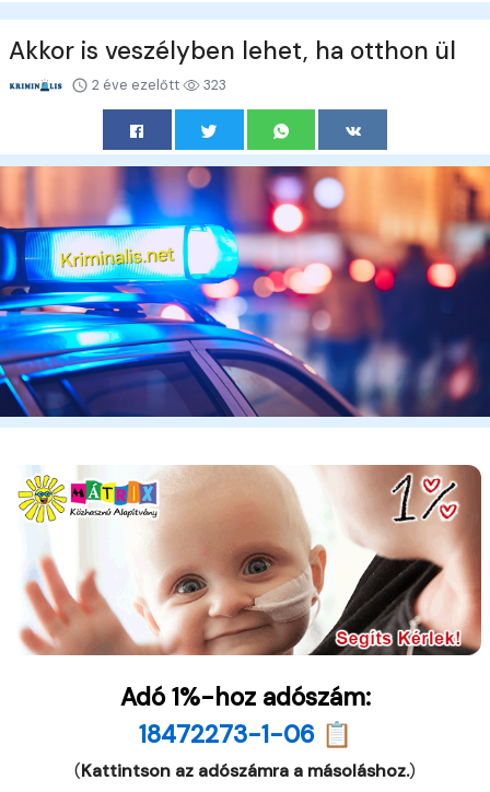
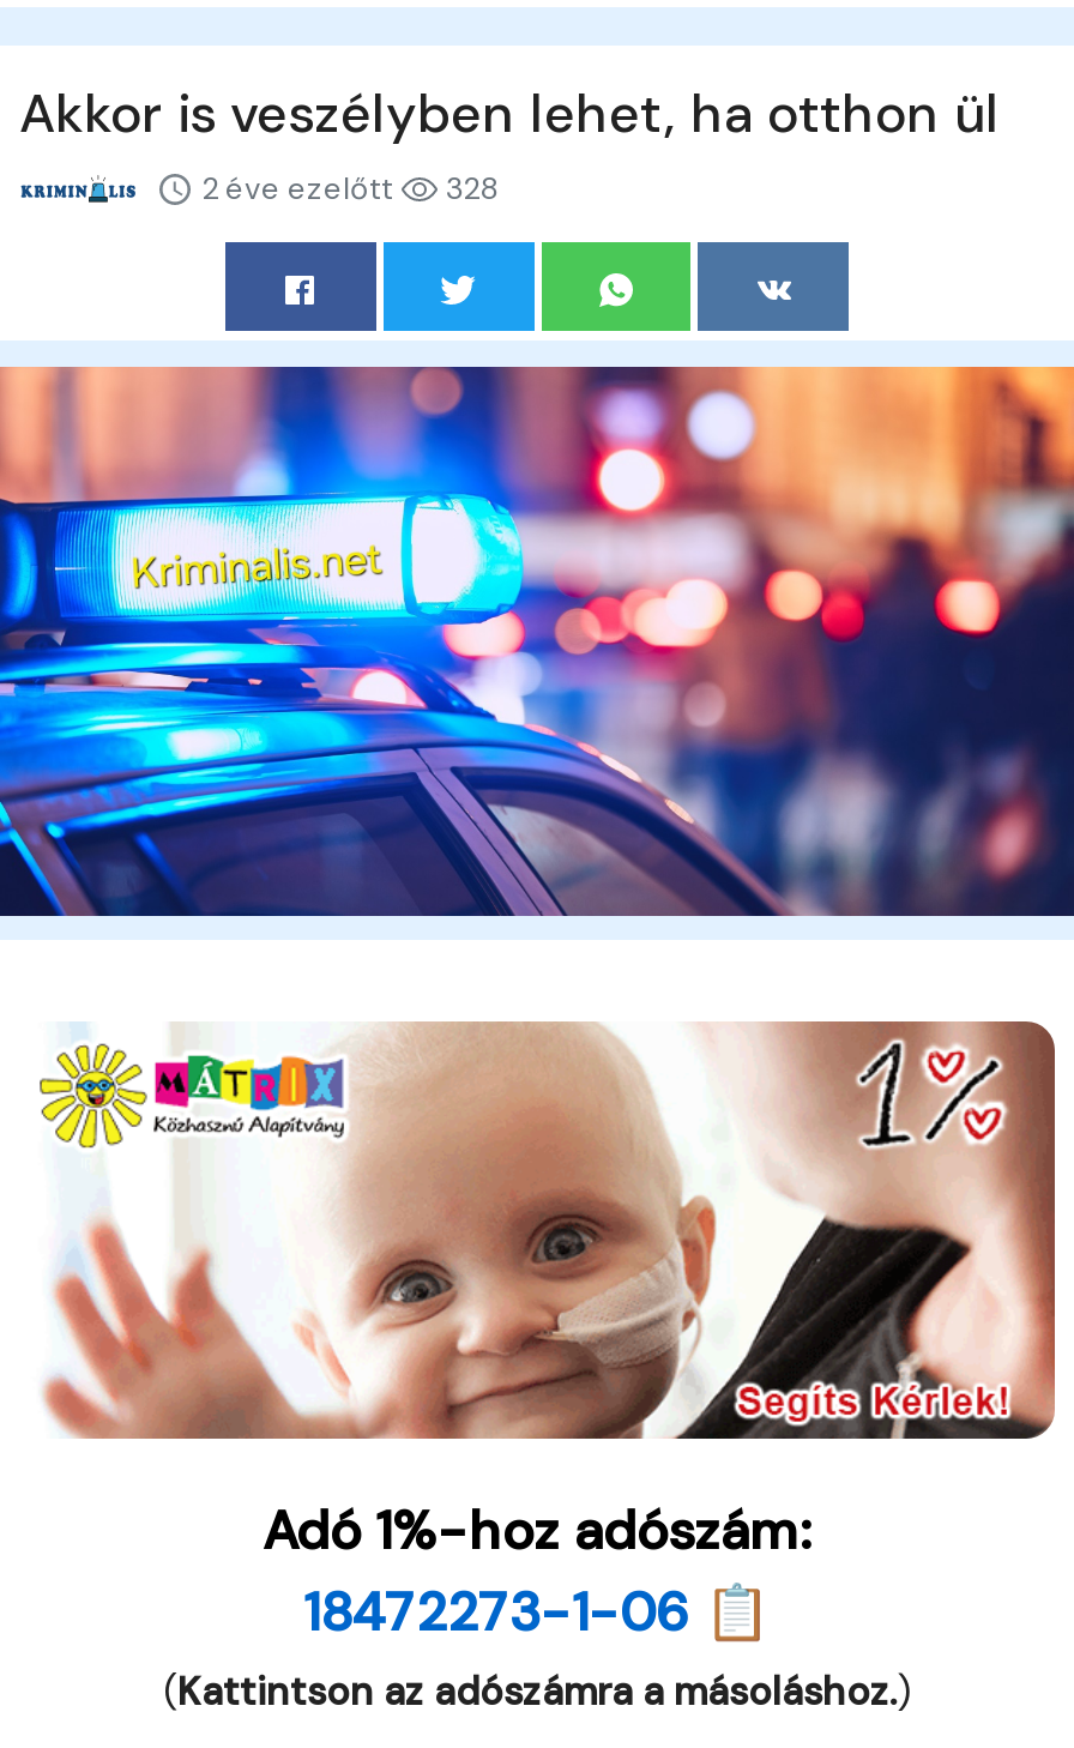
- 2 éve ezelőtt 323
+ 2 éve ezelőtt 328
